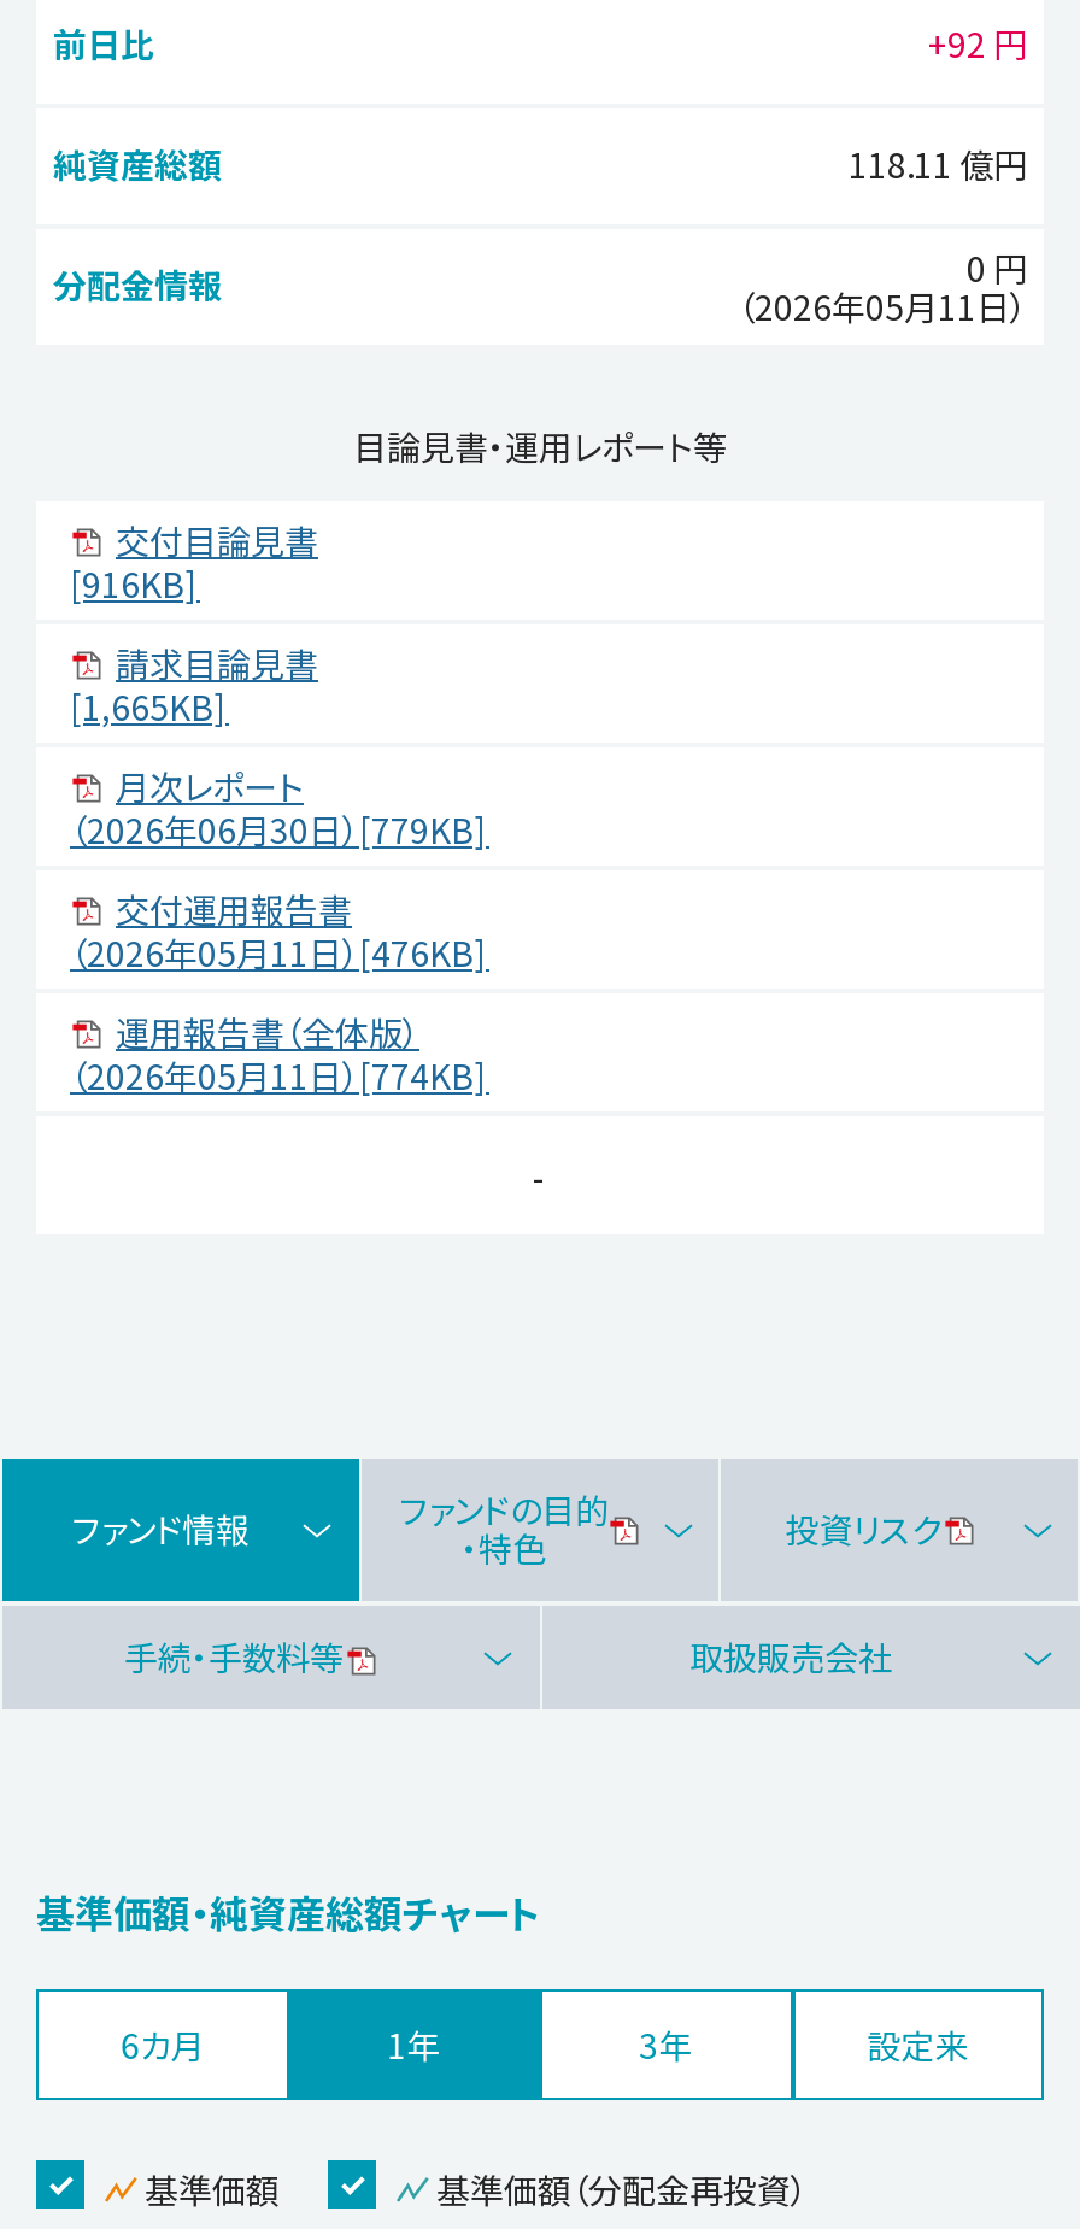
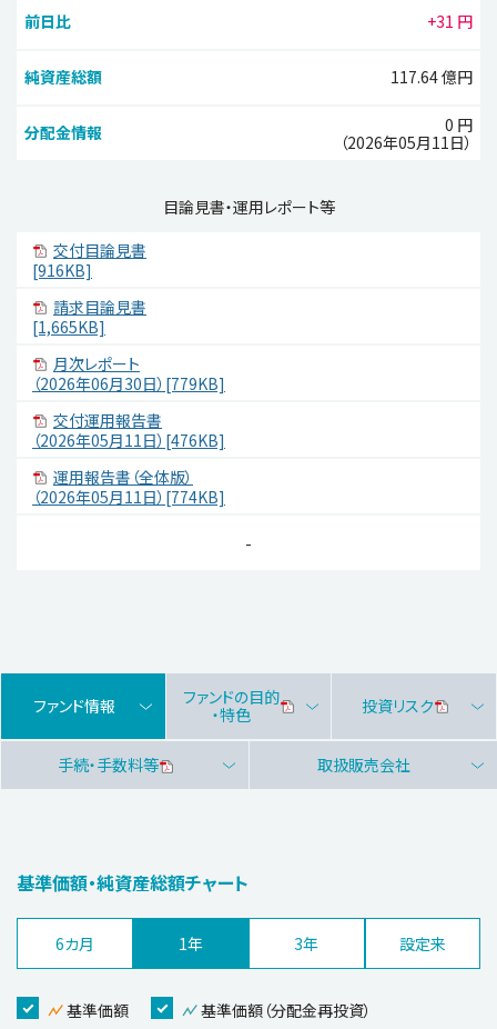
- +92円
+ +31円

- 118.11億円
+ 117.64億円
